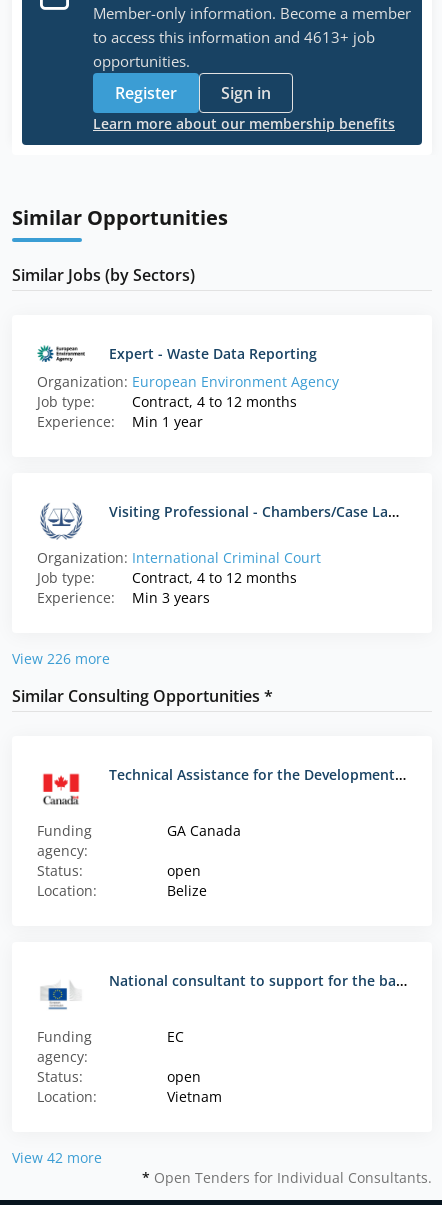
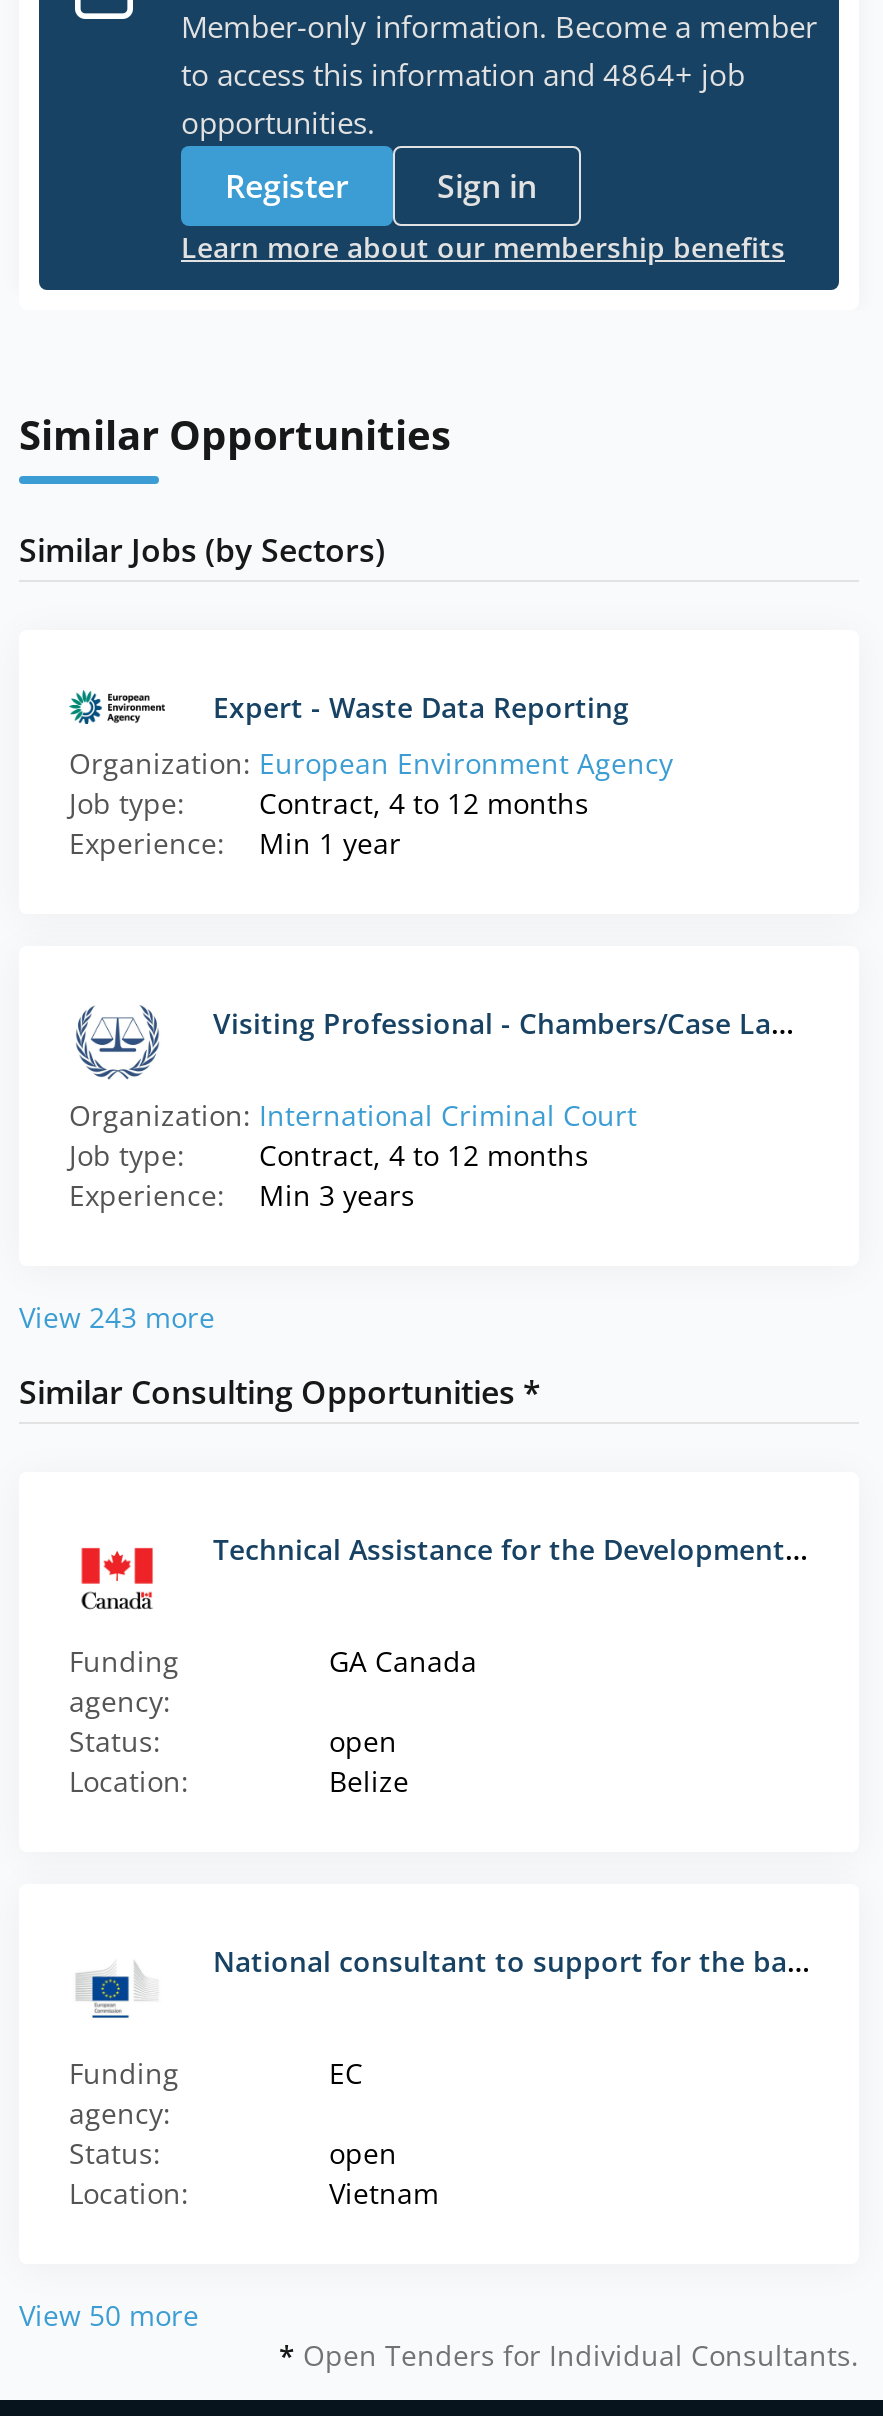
- to access this information and 4613+ job
+ to access this information and 4864+ job

- View 226 more
+ View 243 more

- View 42 more
+ View 50 more
